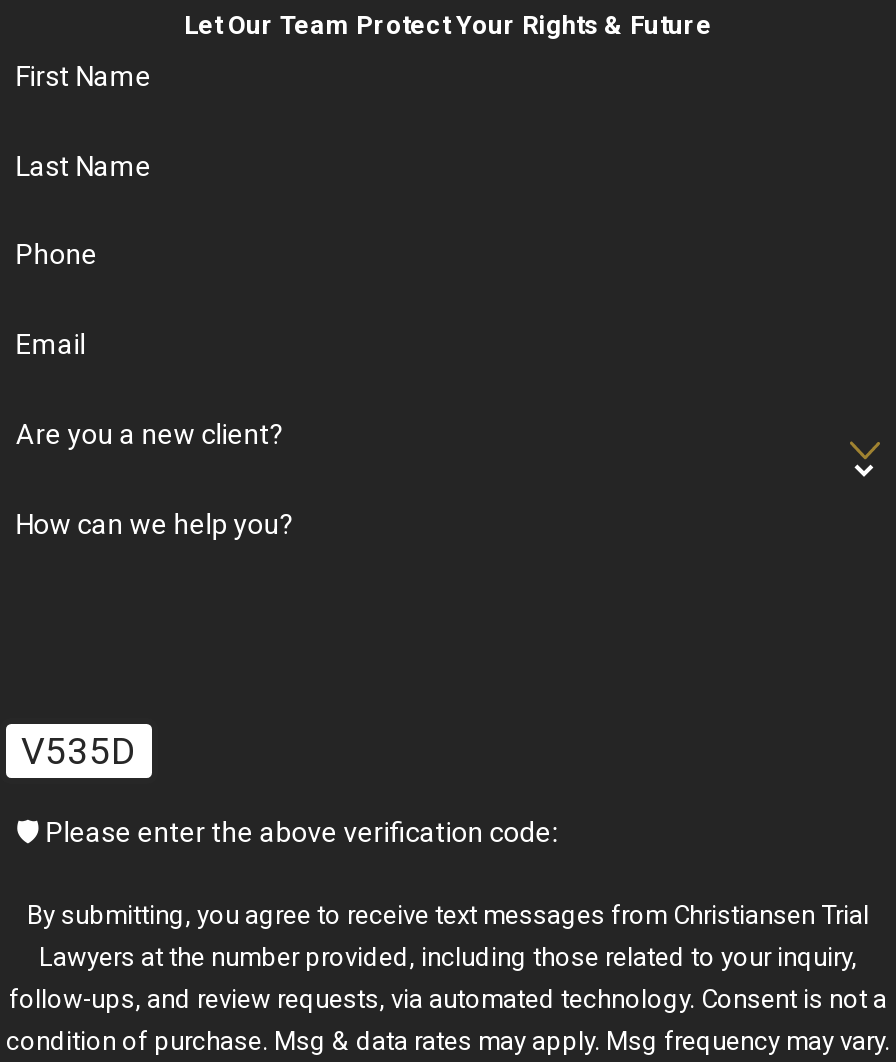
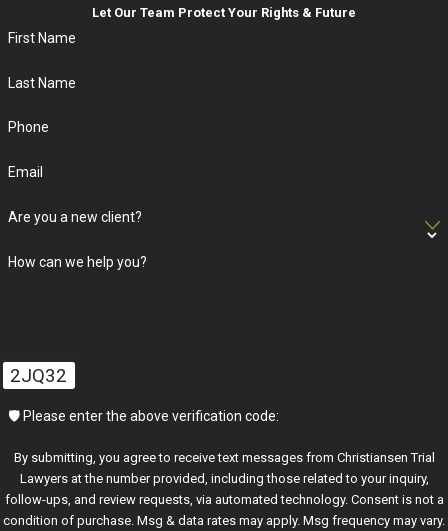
- V535D
+ 2JQ32
